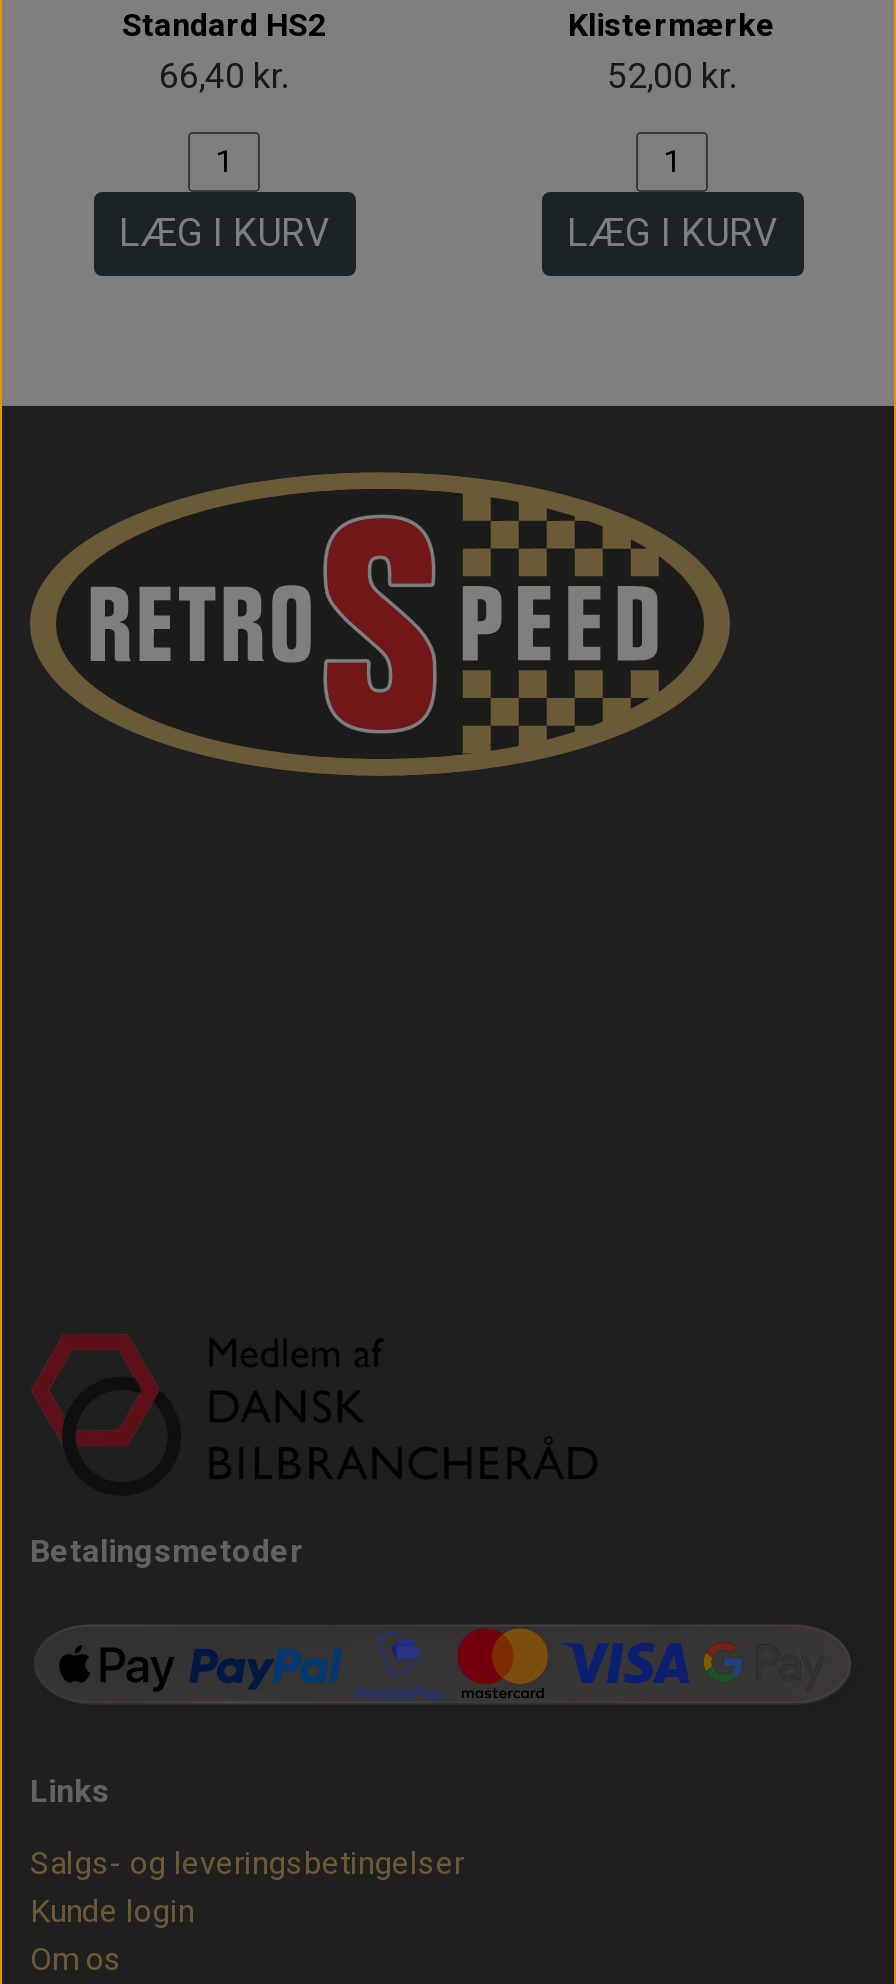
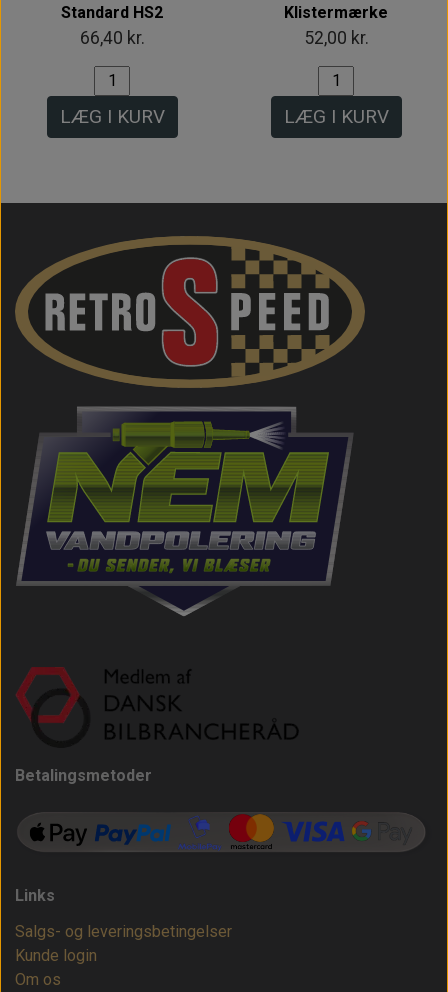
+ [image]
